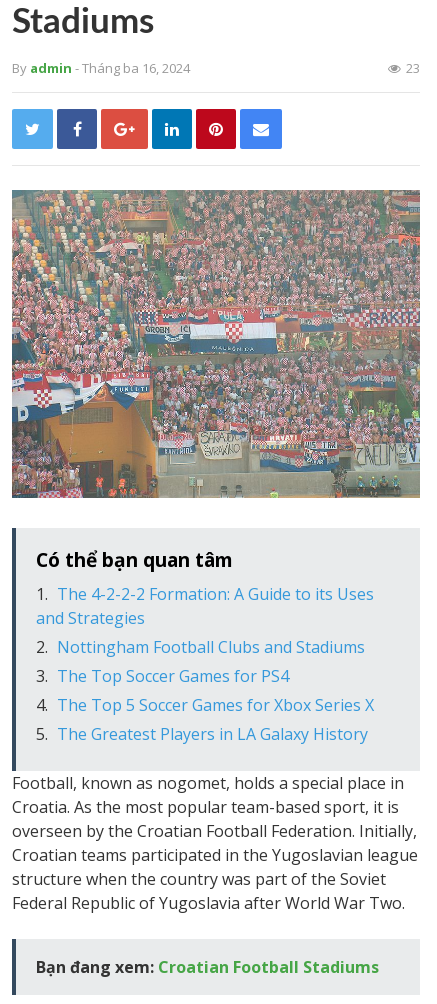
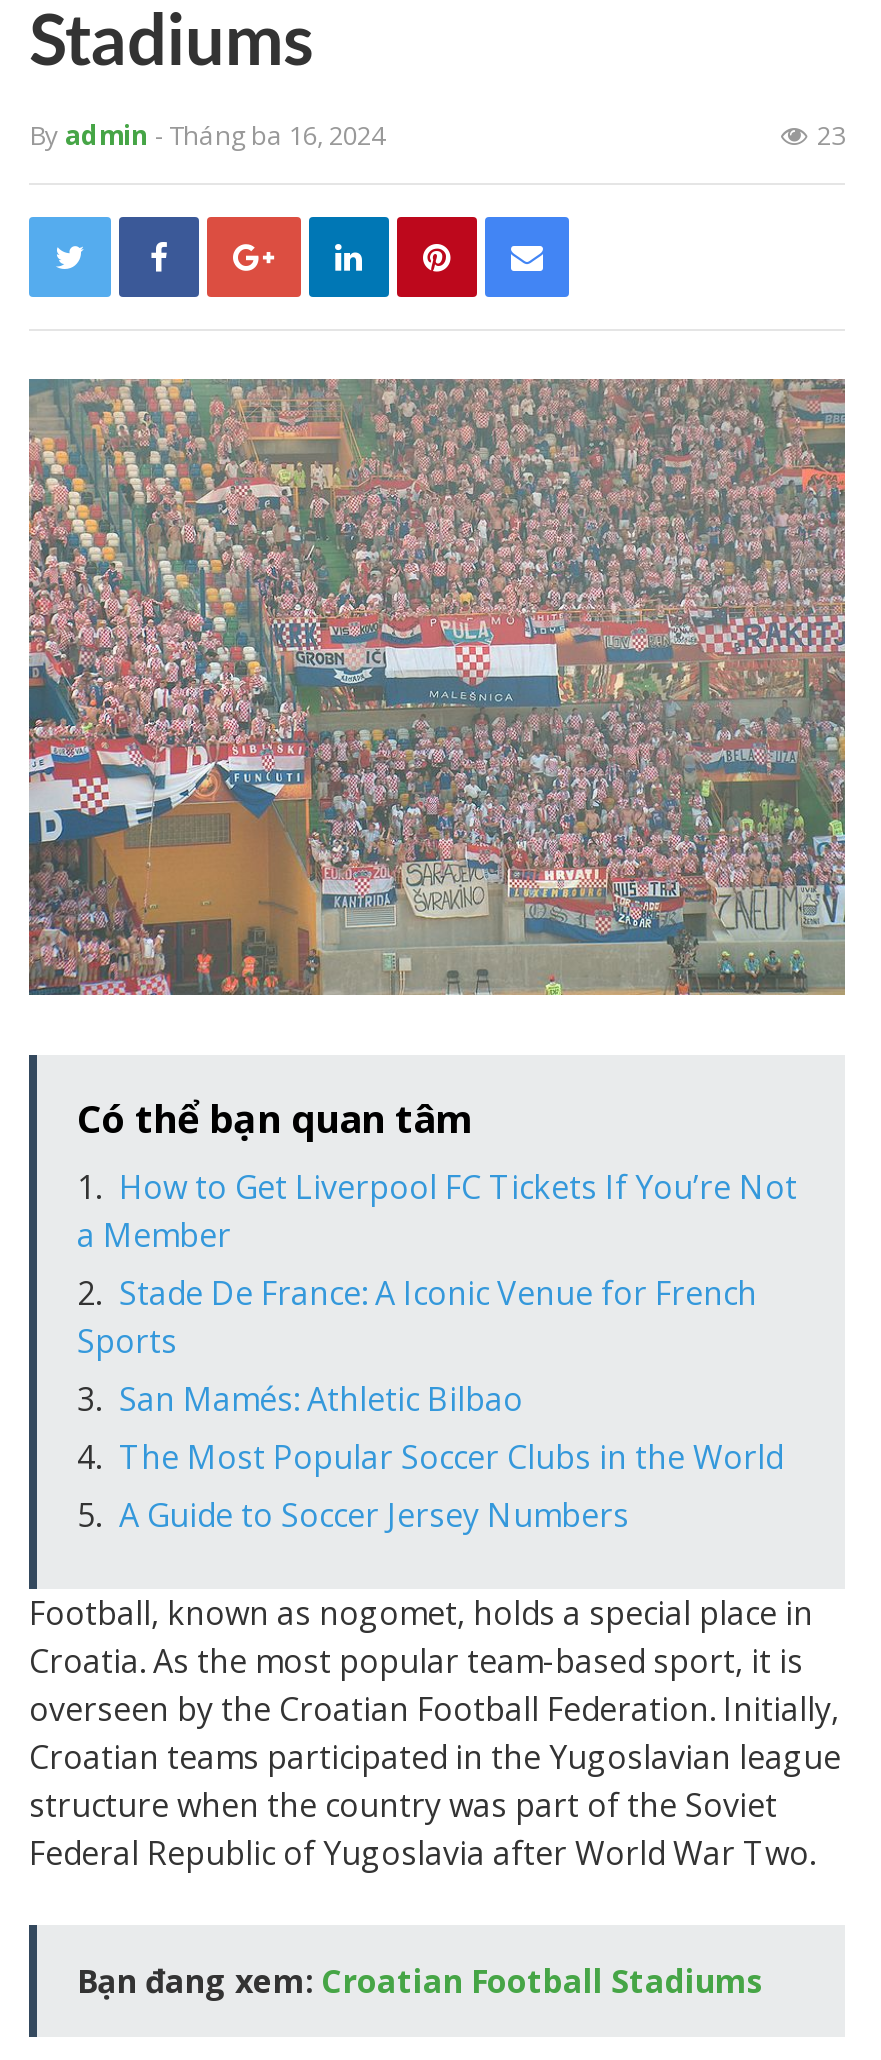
- The 4-2-2-2 Formation: A Guide to its Uses
- and Strategies
- Nottingham Football Clubs and Stadiums
- The Top Soccer Games for PS4
- The Top 5 Soccer Games for Xbox Series X
- The Greatest Players in LA Galaxy History
+ How to Get Liverpool FC Tickets If You’re Not
+ a Member
+ Stade De France: A Iconic Venue for French
+ Sports
+ San Mamés: Athletic Bilbao
+ The Most Popular Soccer Clubs in the World
+ A Guide to Soccer Jersey Numbers
